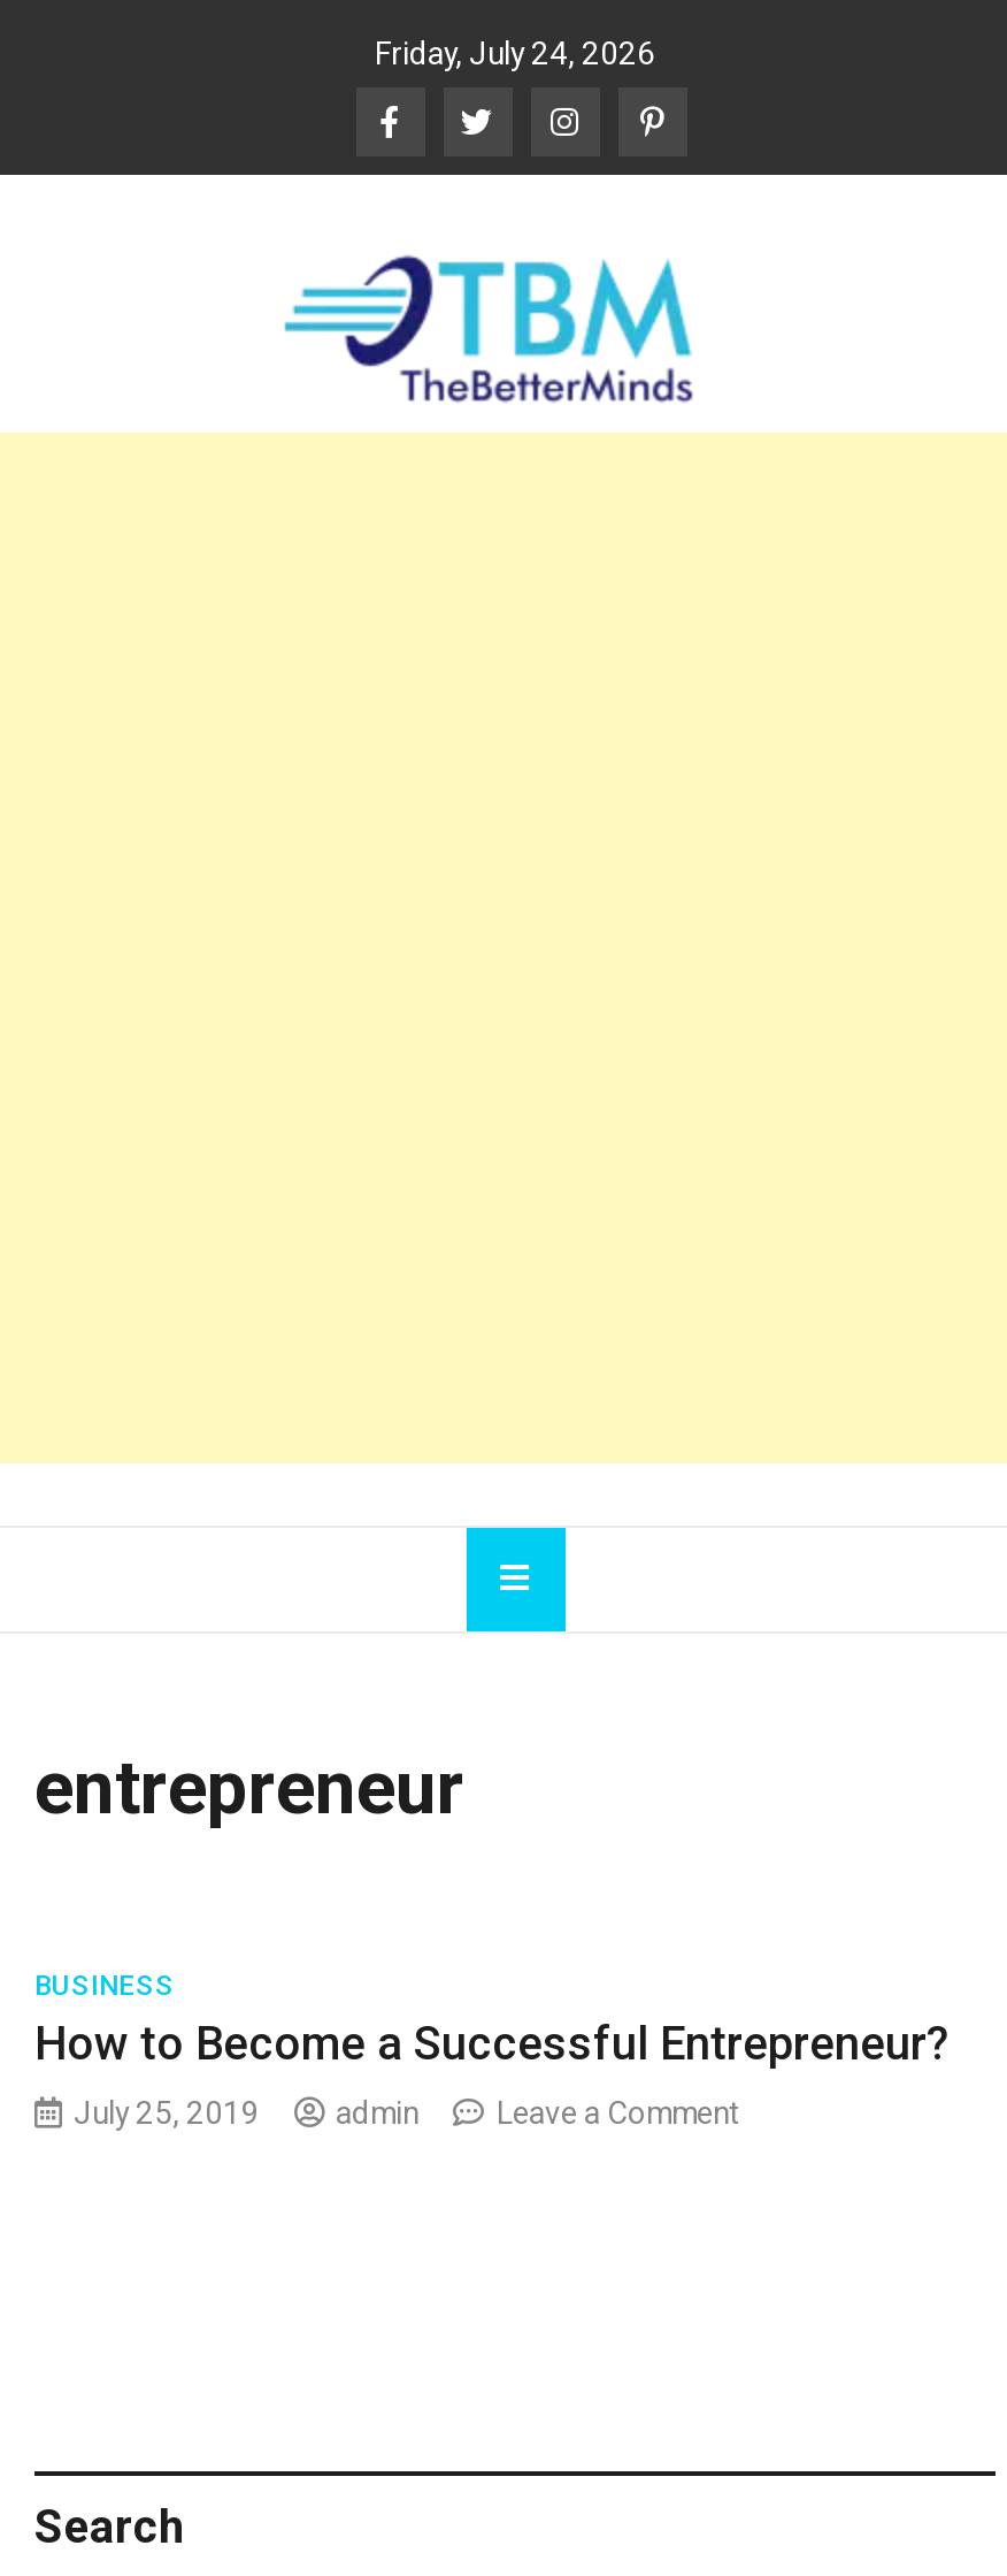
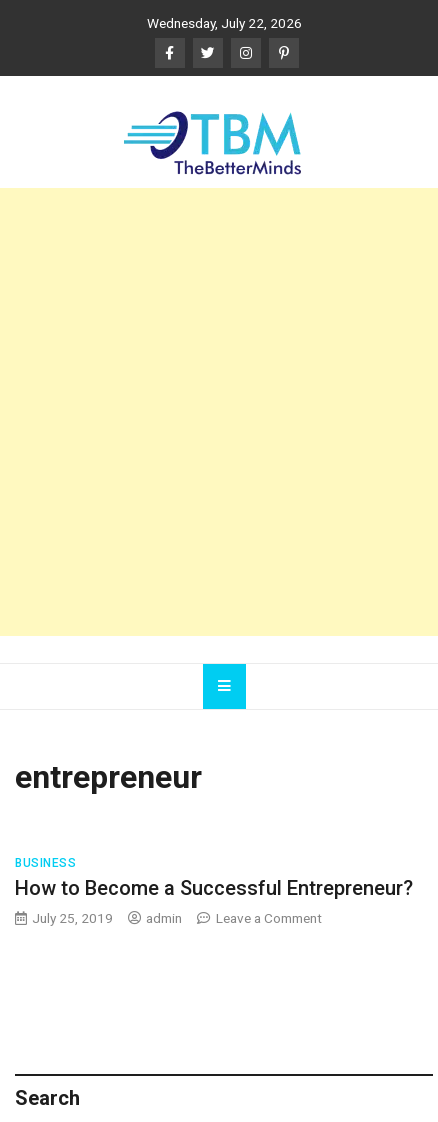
- Friday, July 24, 2026
+ Wednesday, July 22, 2026
